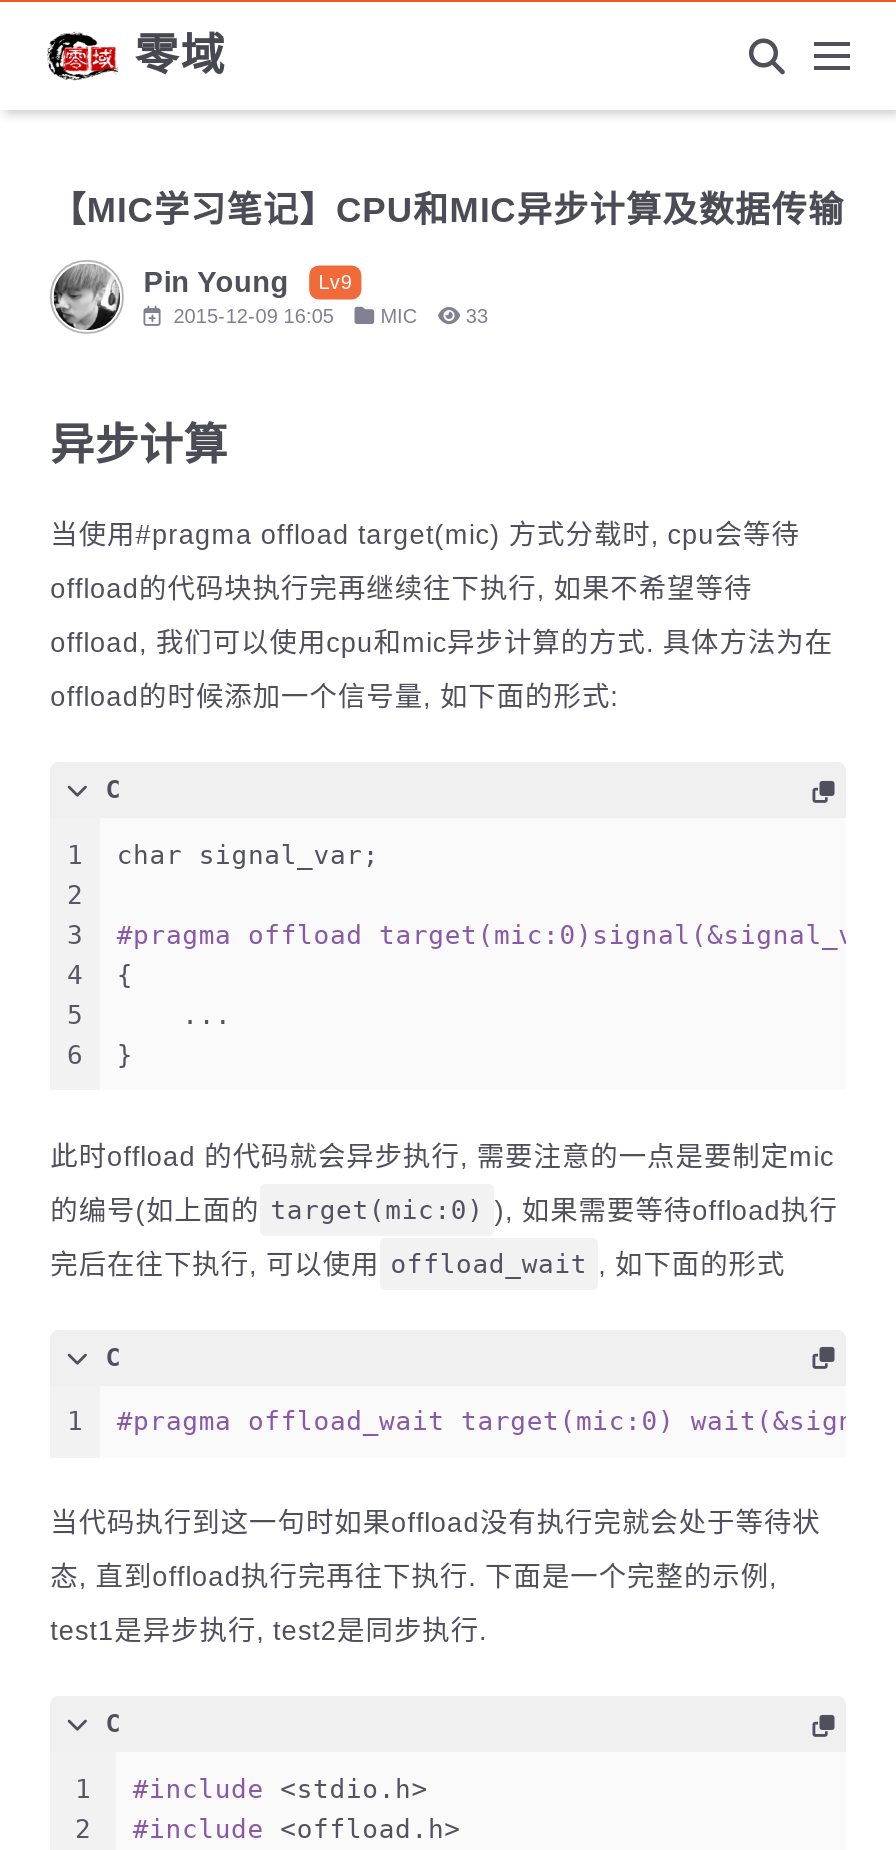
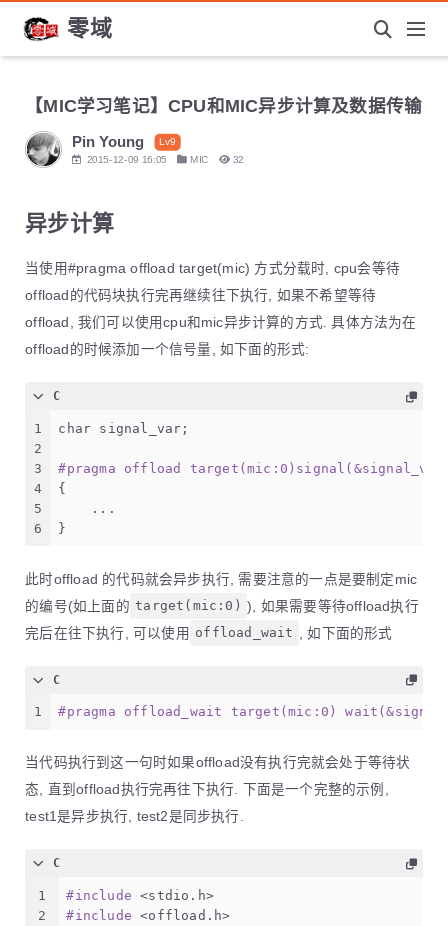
- 33
+ 32
